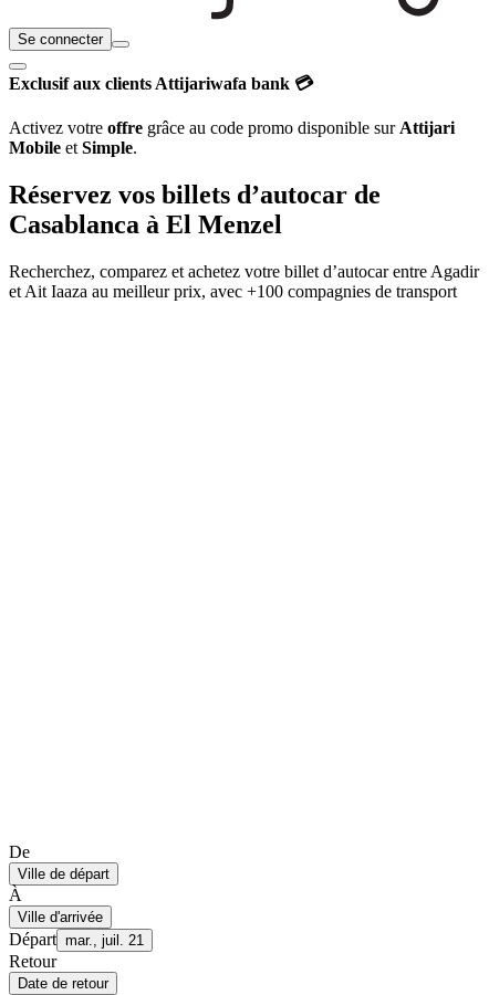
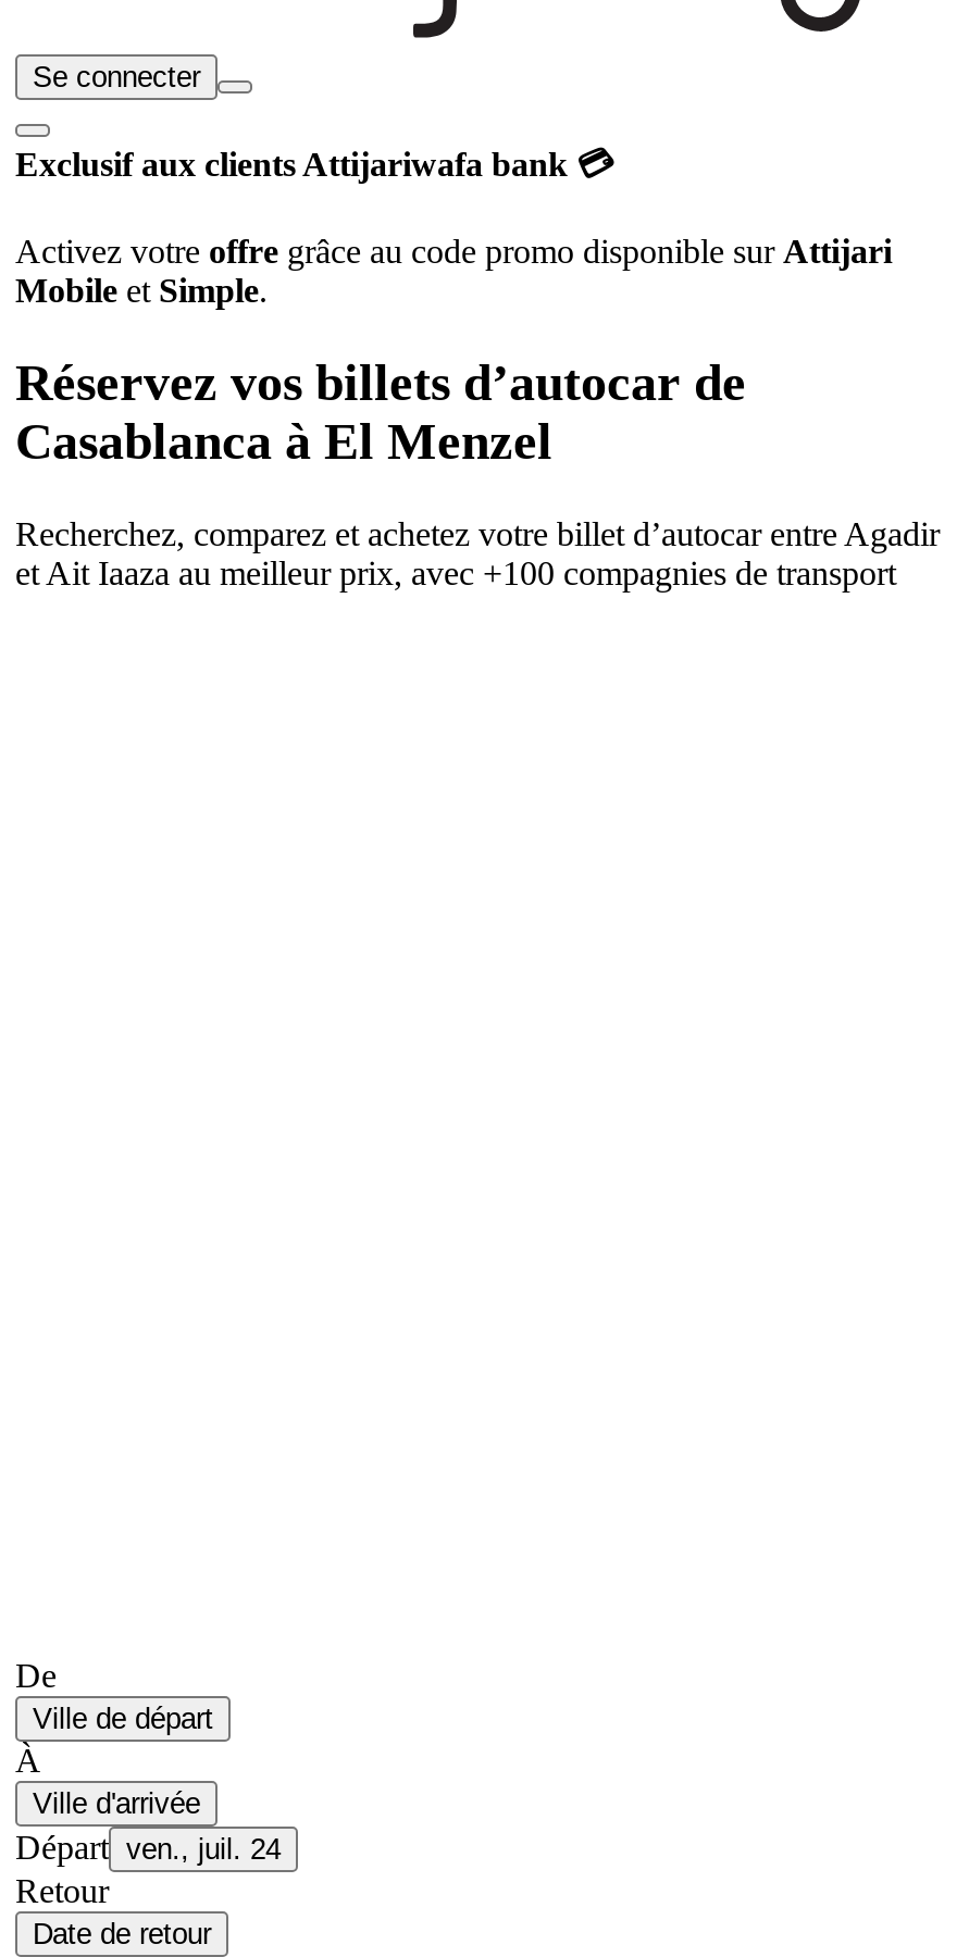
- Départ mar., juil. 21
+ Départ ven., juil. 24
